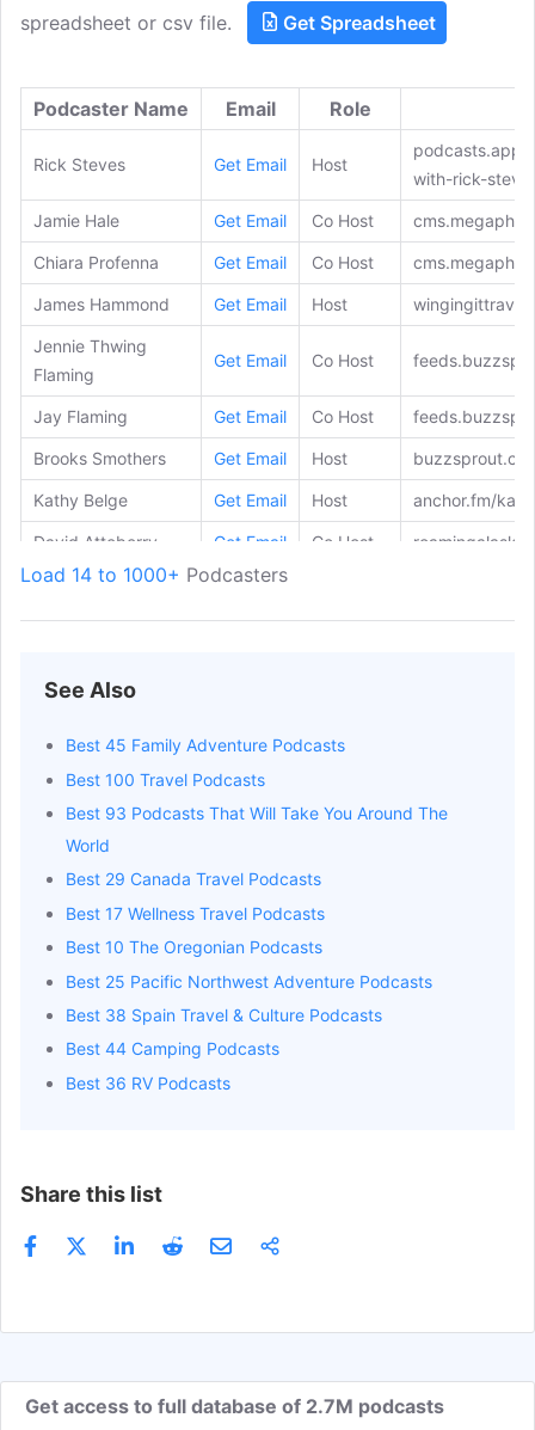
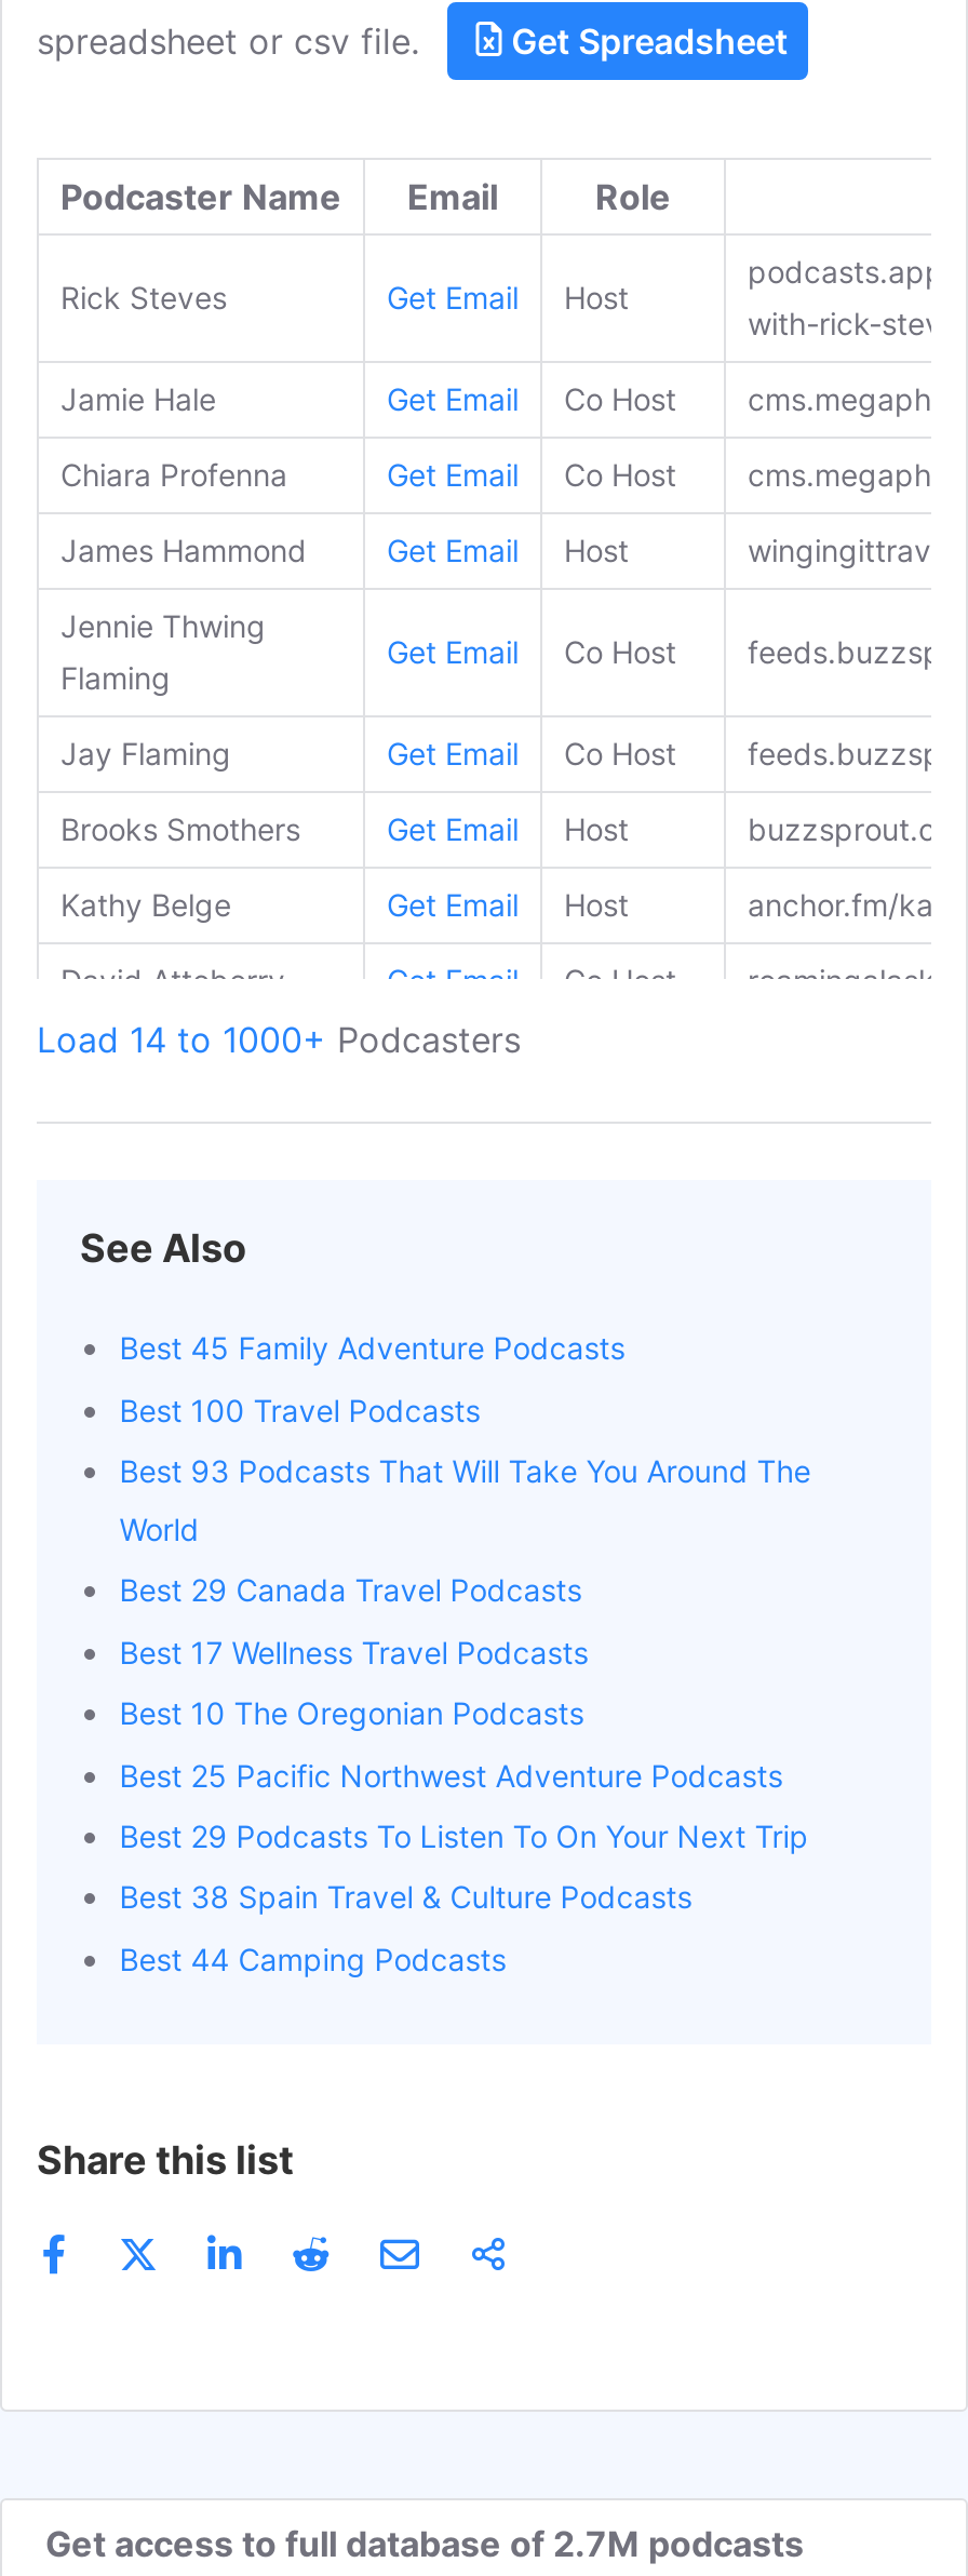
+ Best 29 Podcasts To Listen To On Your Next Trip

moved down: Best 38 Spain Travel & Culture Podcasts | Best 44 Camping Podcasts

- Best 36 RV Podcasts
